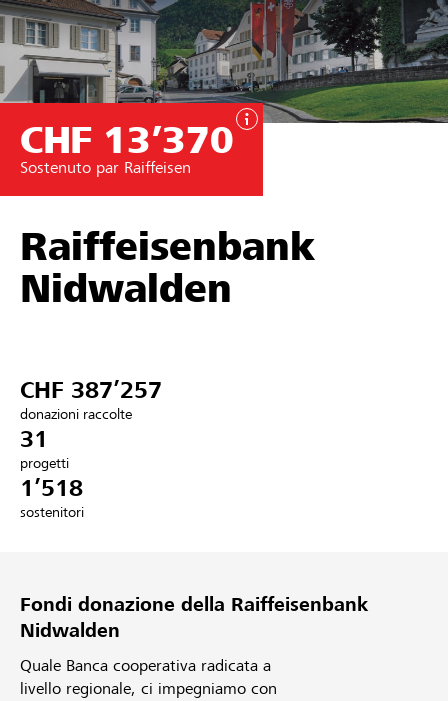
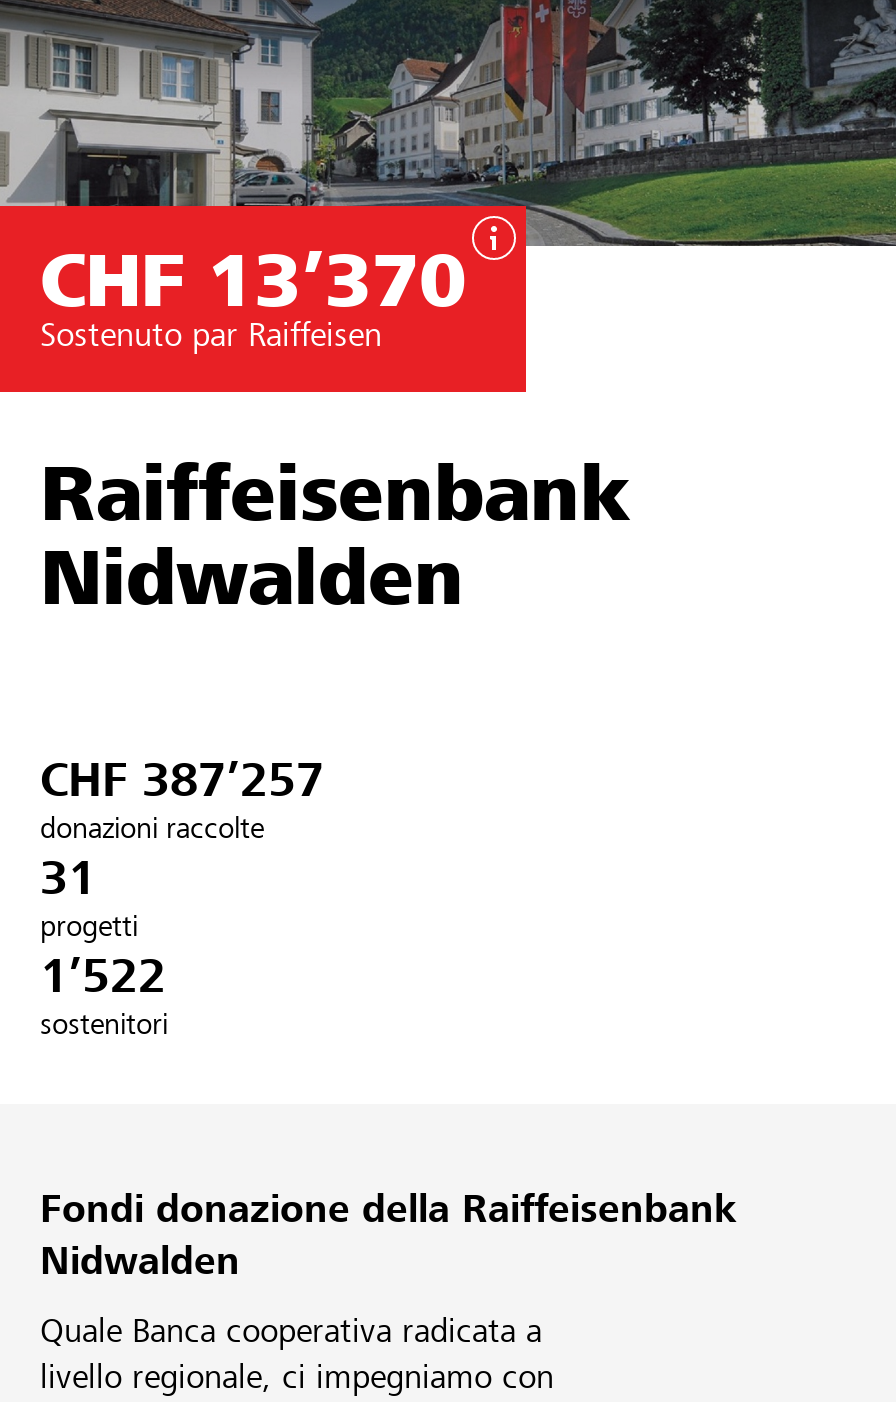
- 1’518
+ 1’522
